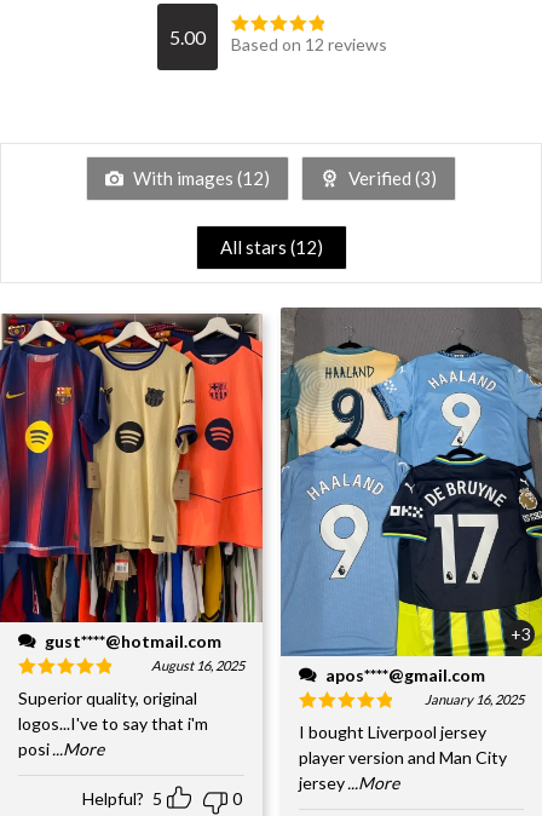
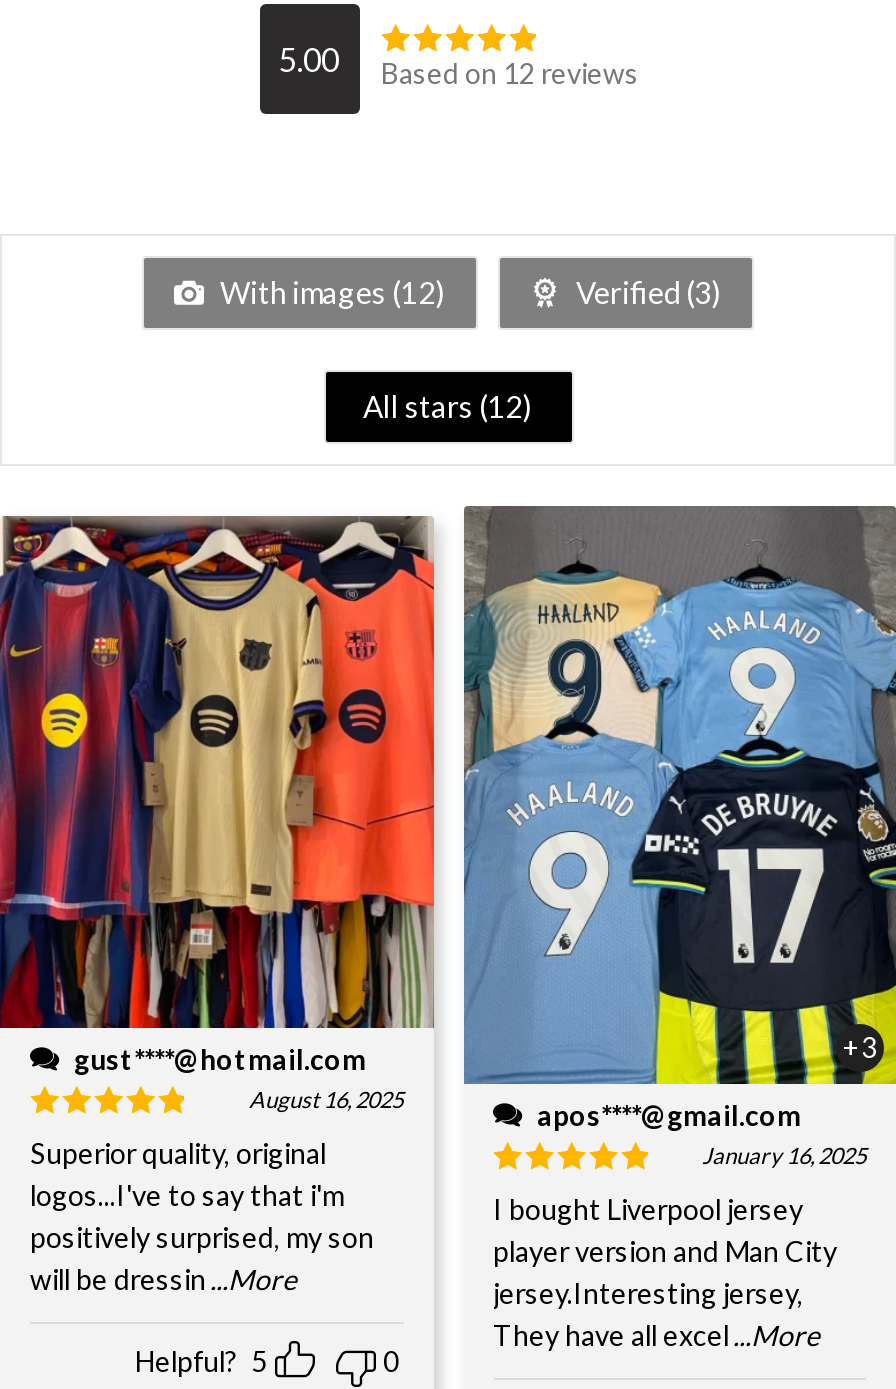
- posi ...More
+ positively surprised, my son
+ will be dressin ...More

- jersey ...More
+ jersey.Interesting jersey,
+ They have all excel ...More
